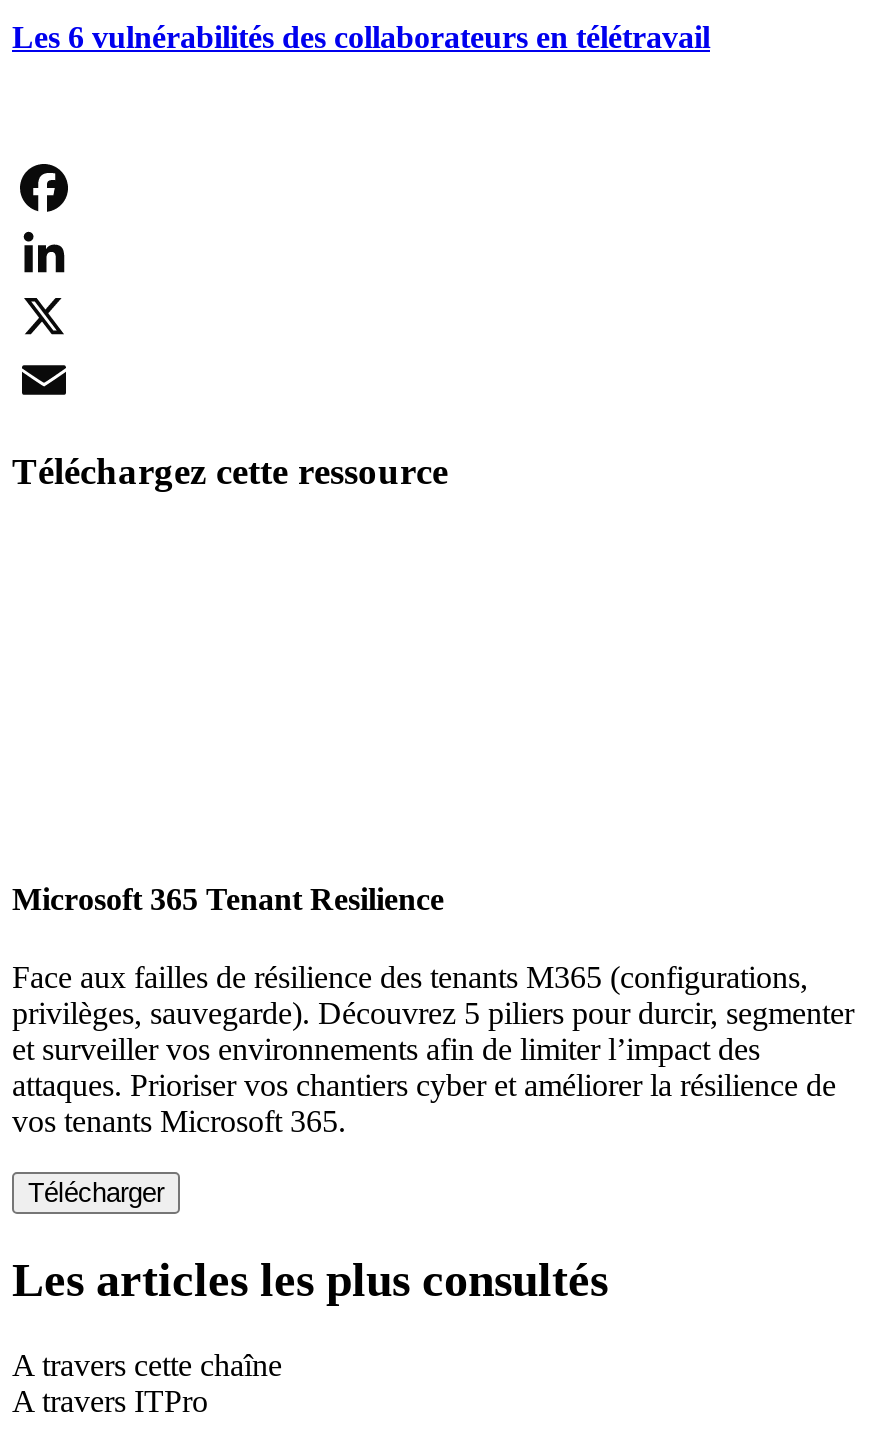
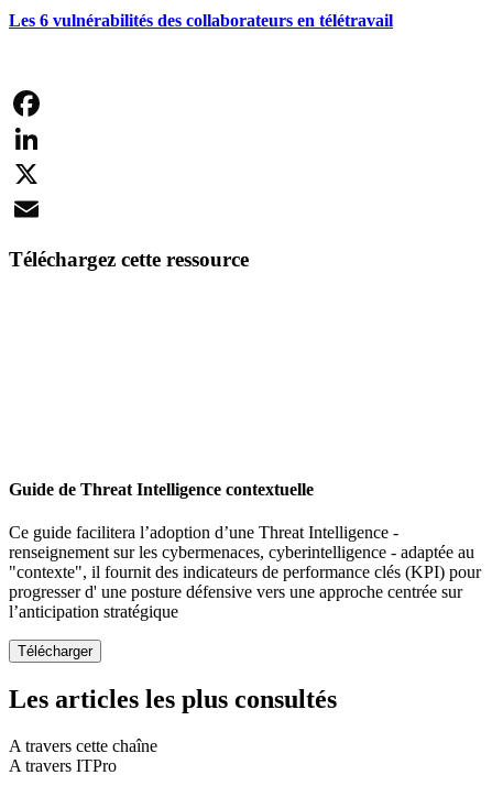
- Microsoft 365 Tenant Resilience
+ Guide de Threat Intelligence contextuelle

- Face aux failles de résilience des tenants M365 (configurations,
- privilèges, sauvegarde). Découvrez 5 piliers pour durcir, segmenter
- et surveiller vos environnements afin de limiter l’impact des
- attaques. Prioriser vos chantiers cyber et améliorer la résilience de
- vos tenants Microsoft 365.
+ Ce guide facilitera l’adoption d’une Threat Intelligence -
+ renseignement sur les cybermenaces, cyberintelligence - adaptée au
+ "contexte", il fournit des indicateurs de performance clés (KPI) pour
+ progresser d' une posture défensive vers une approche centrée sur
+ l’anticipation stratégique
